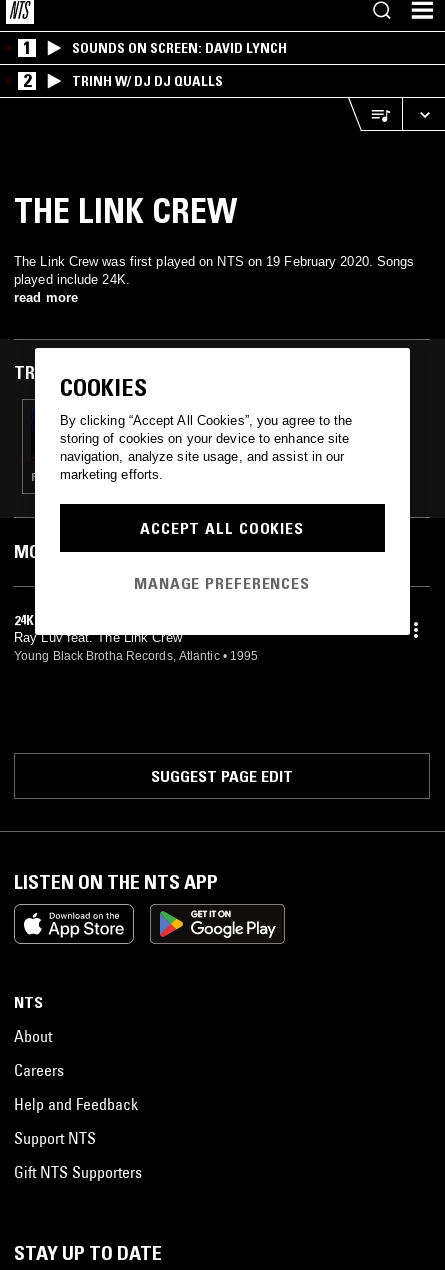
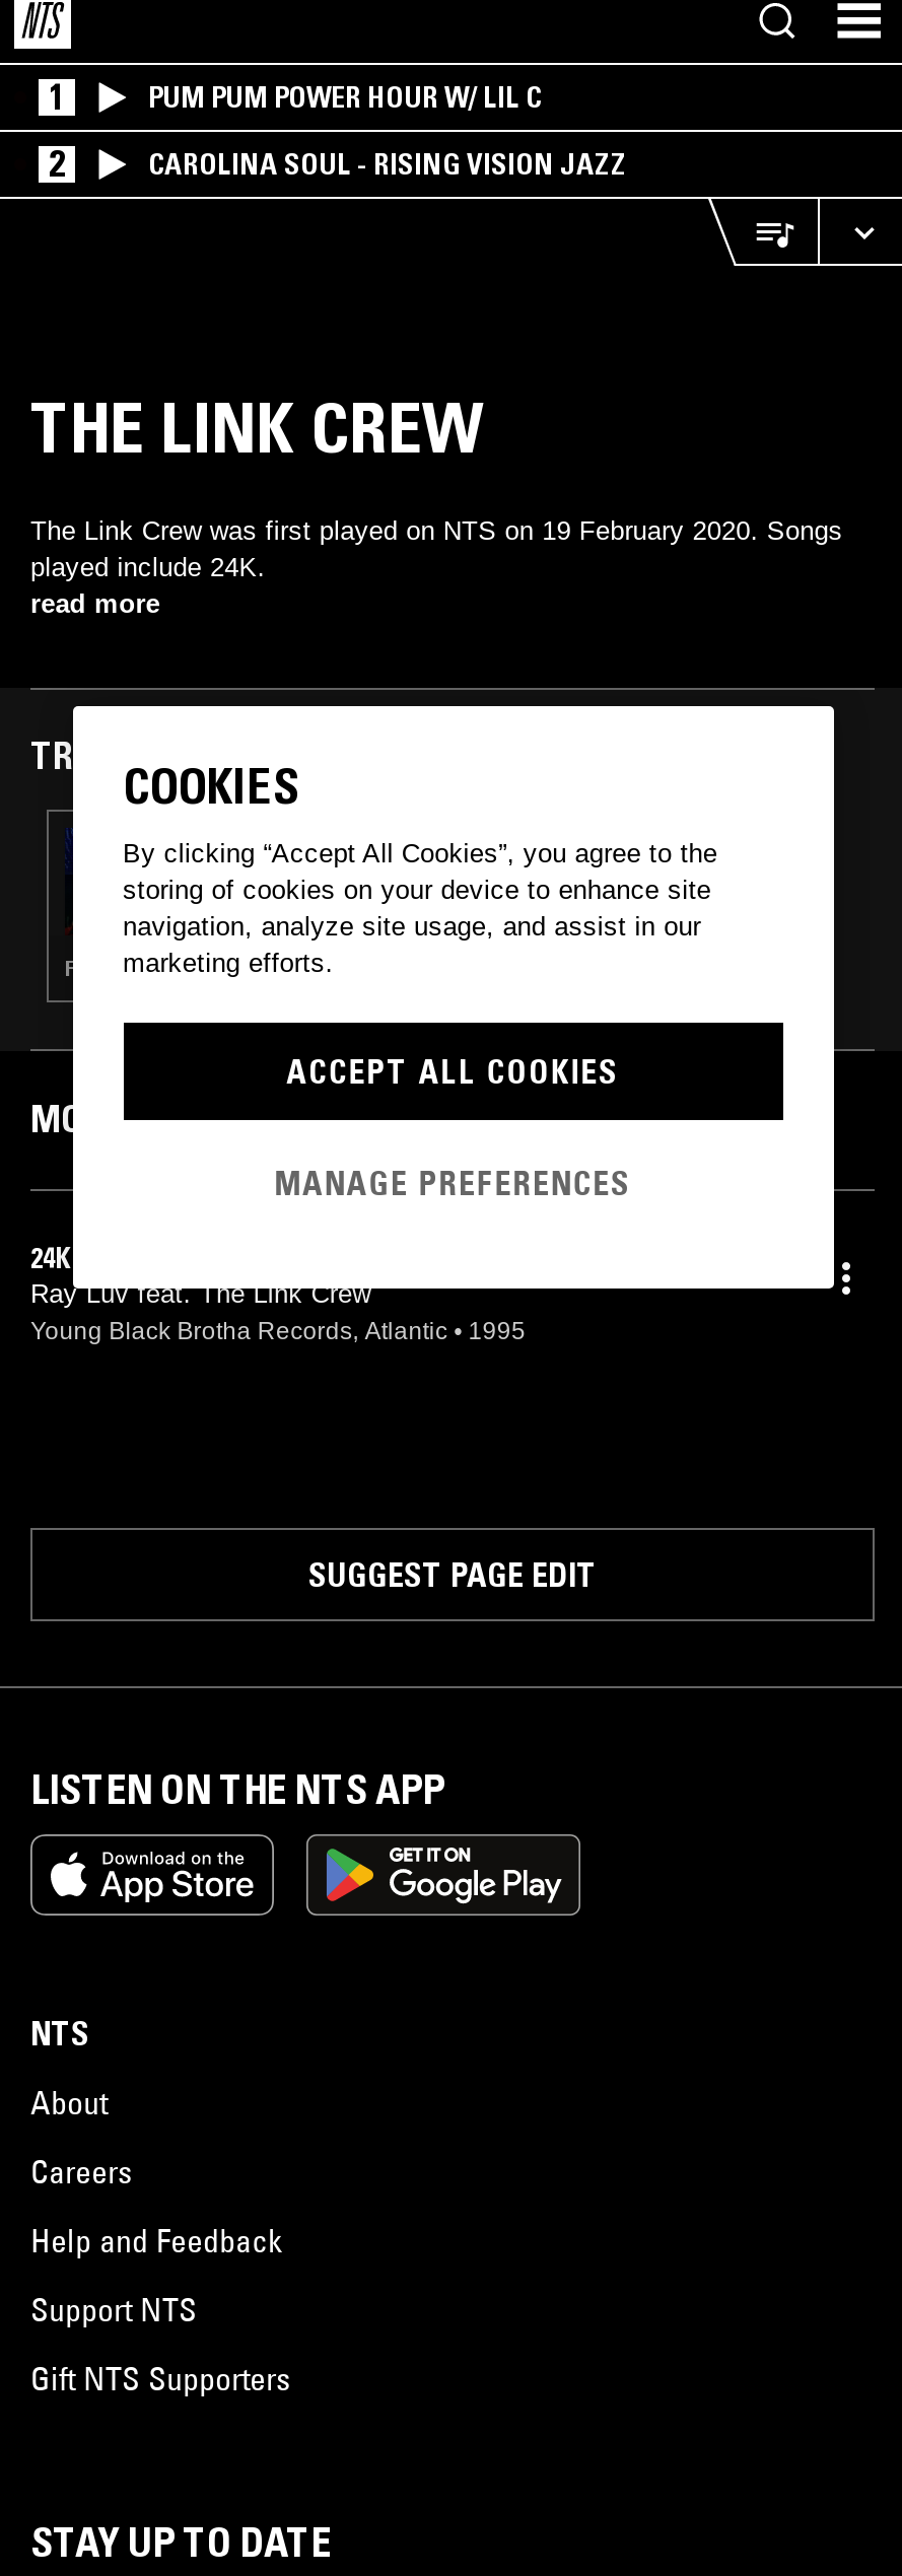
- SOUNDS ON SCREEN: DAVID LYNCH
+ PUM PUM POWER HOUR W/ LIL C

- TRINH W/ DJ DJ QUALLS
+ CAROLINA SOUL - RISING VISION JAZZ
